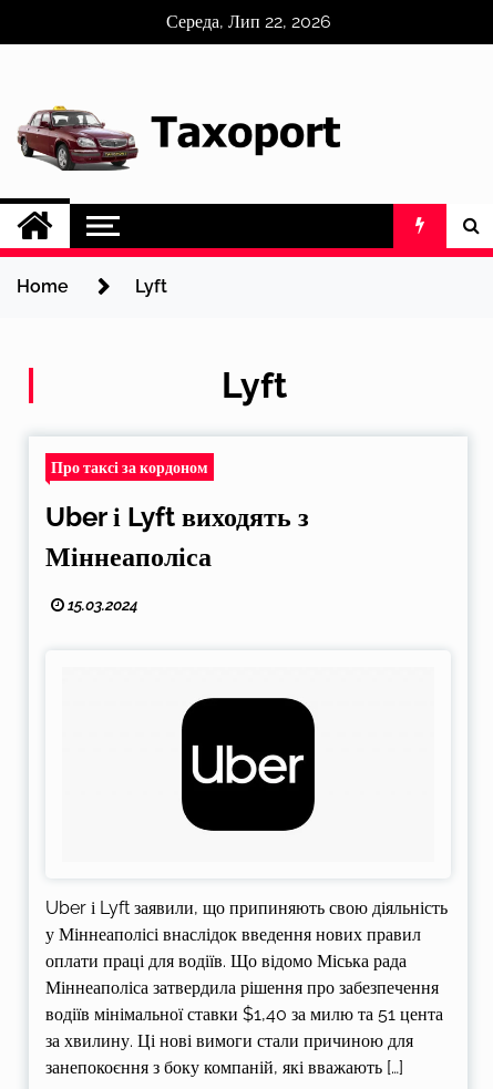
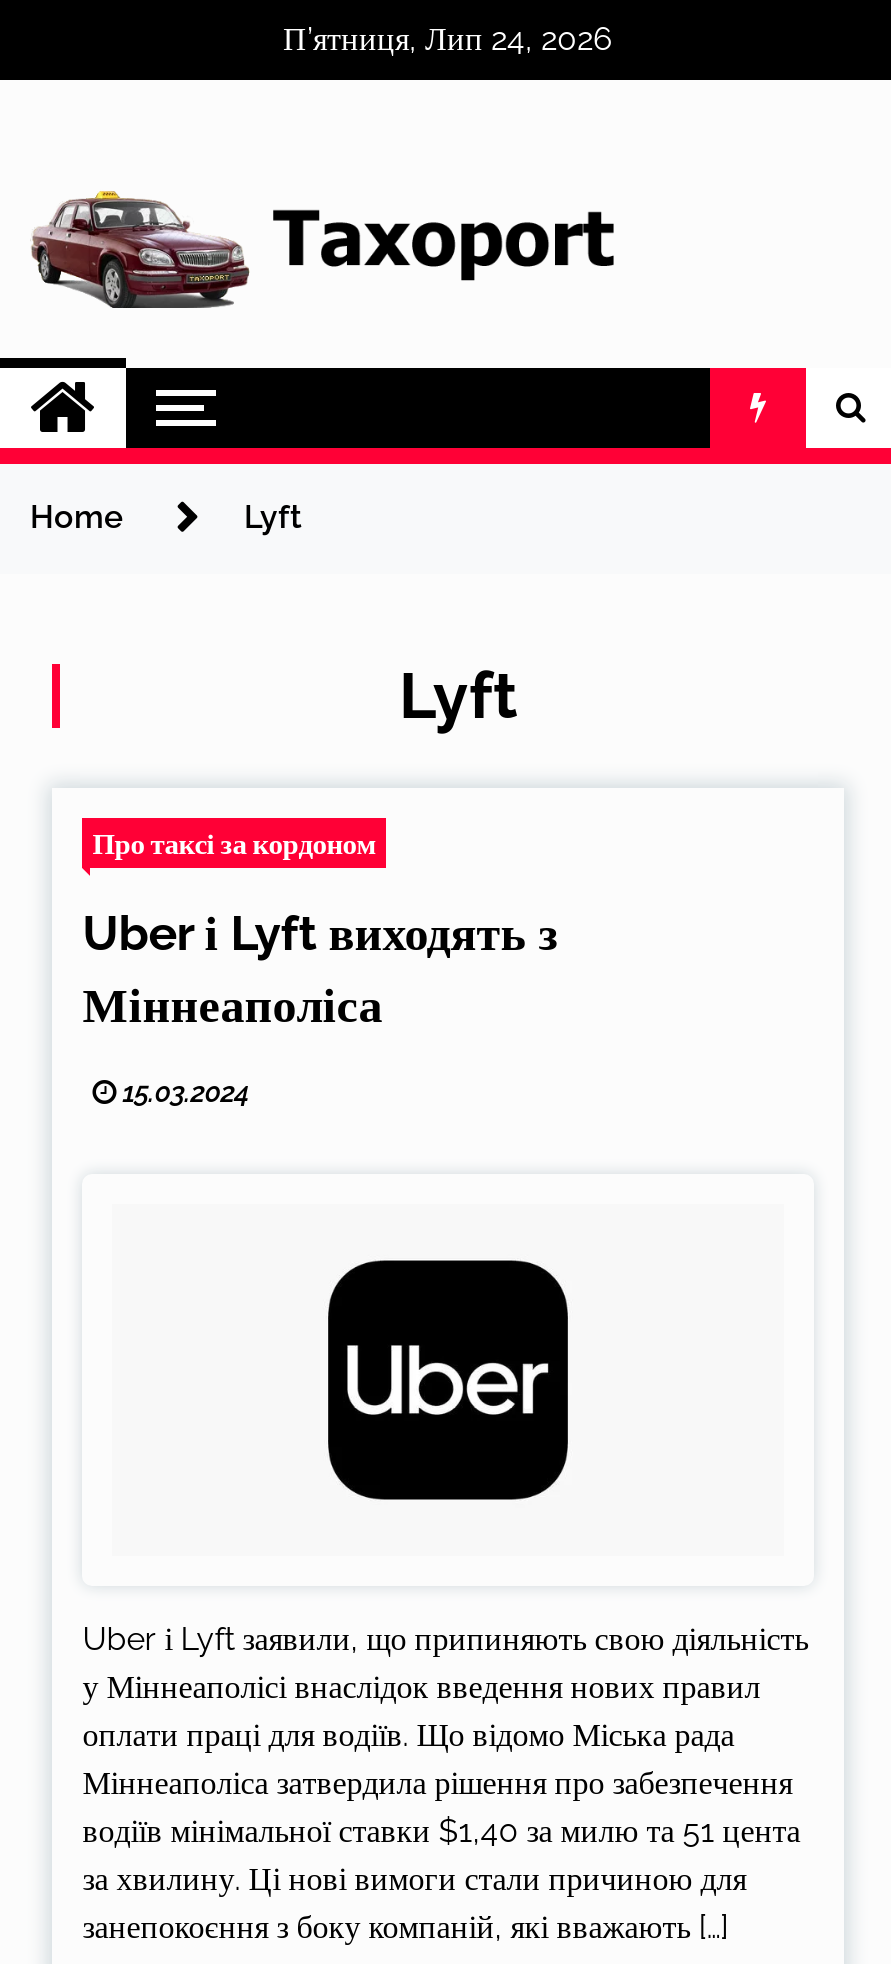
- Середа, Лип 22, 2026
+ П’ятниця, Лип 24, 2026
